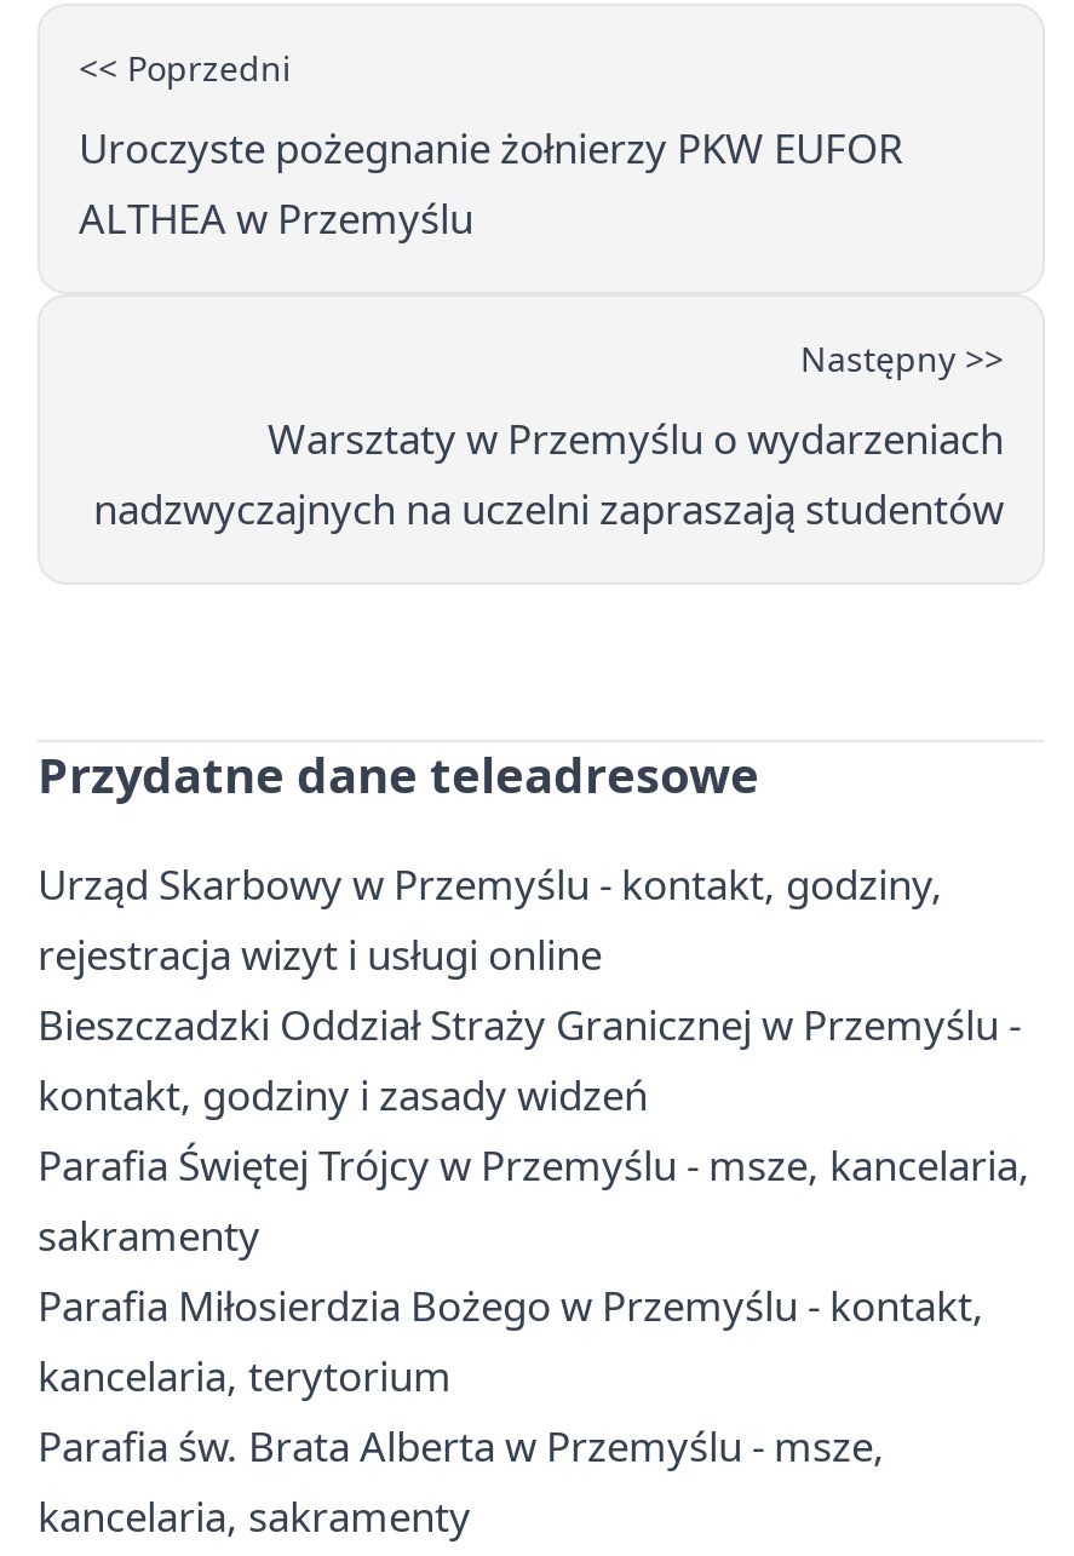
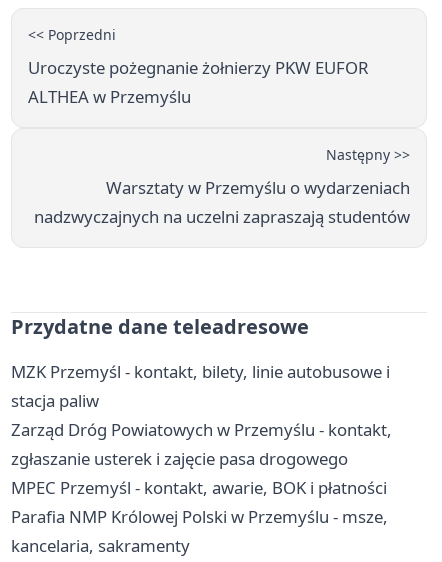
- Urząd Skarbowy w Przemyślu - kontakt, godziny,
- rejestracja wizyt i usługi online
- Bieszczadzki Oddział Straży Granicznej w Przemyślu -
- kontakt, godziny i zasady widzeń
- Parafia Świętej Trójcy w Przemyślu - msze, kancelaria,
- sakramenty
- Parafia Miłosierdzia Bożego w Przemyślu - kontakt,
- kancelaria, terytorium
- Parafia św. Brata Alberta w Przemyślu - msze,
+ MZK Przemyśl - kontakt, bilety, linie autobusowe i
+ stacja paliw
+ Zarząd Dróg Powiatowych w Przemyślu - kontakt,
+ zgłaszanie usterek i zajęcie pasa drogowego
+ MPEC Przemyśl - kontakt, awarie, BOK i płatności
+ Parafia NMP Królowej Polski w Przemyślu - msze,
